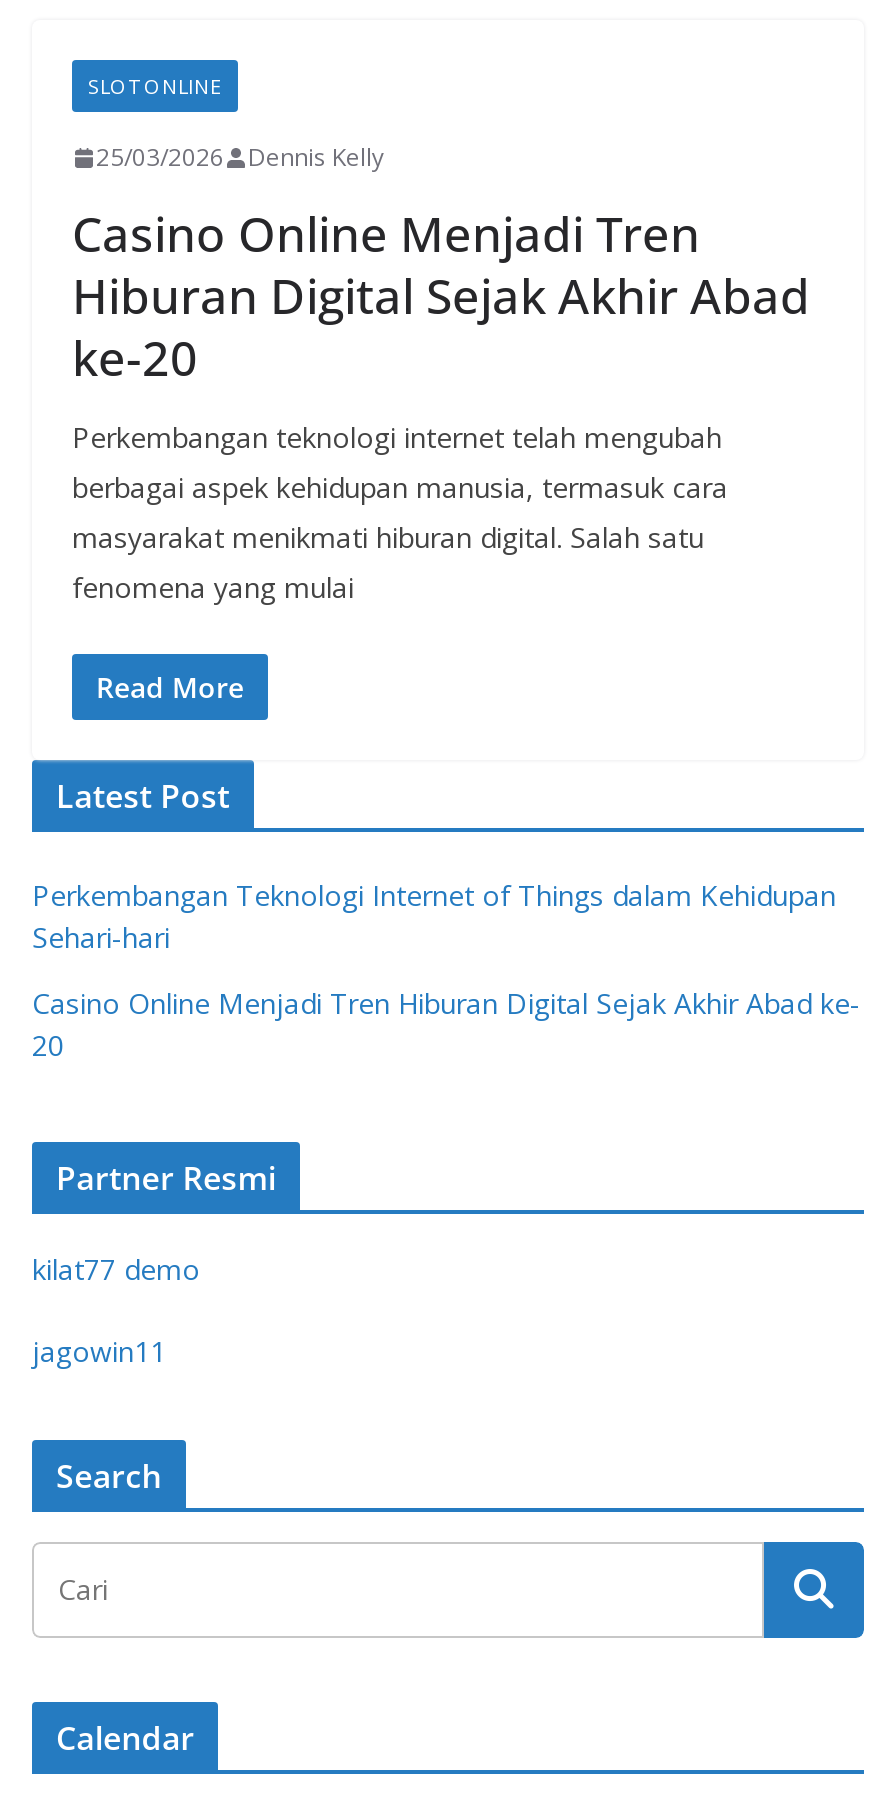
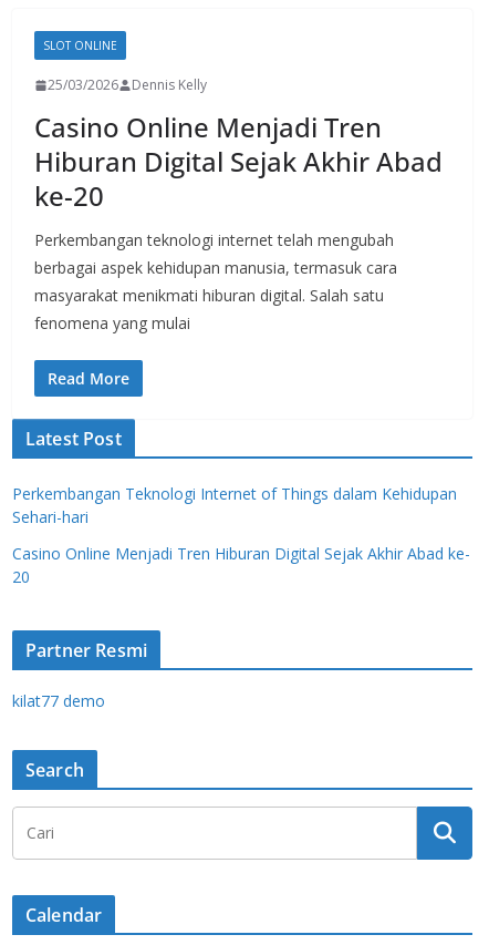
- jagowin11
